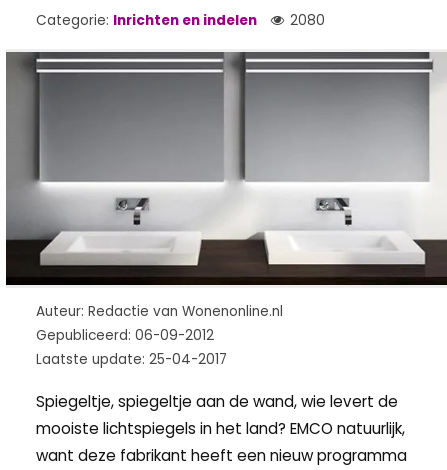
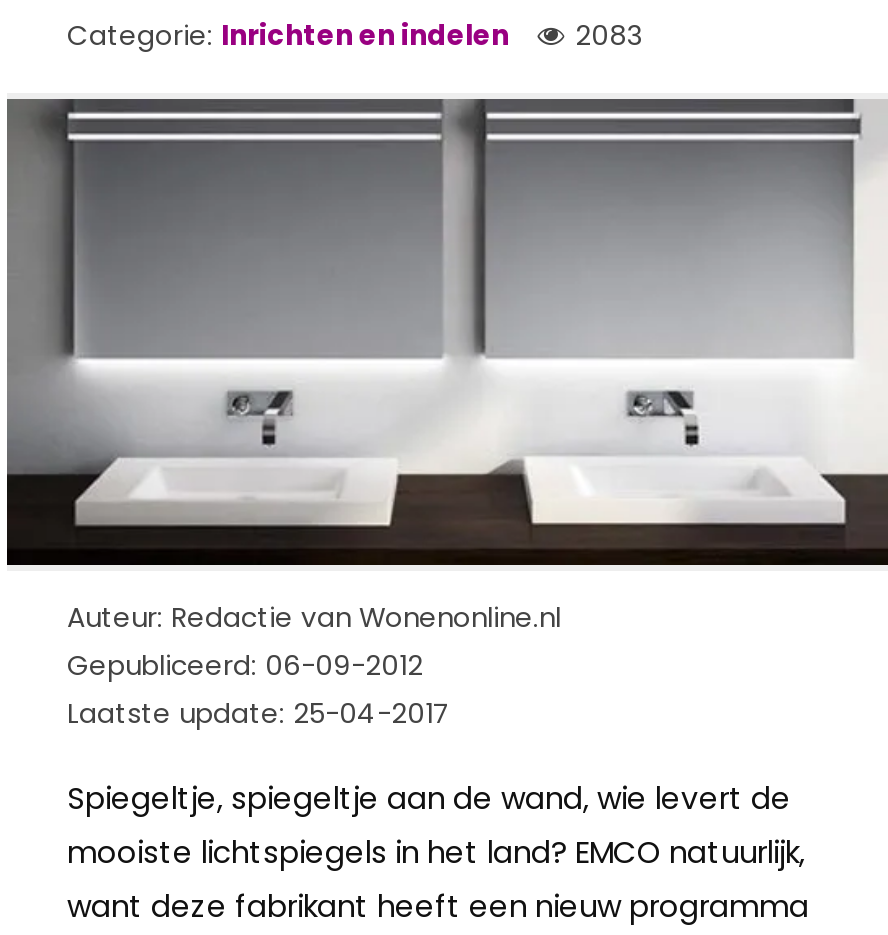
- Categorie: Inrichten en indelen 2080
+ Categorie: Inrichten en indelen 2083
